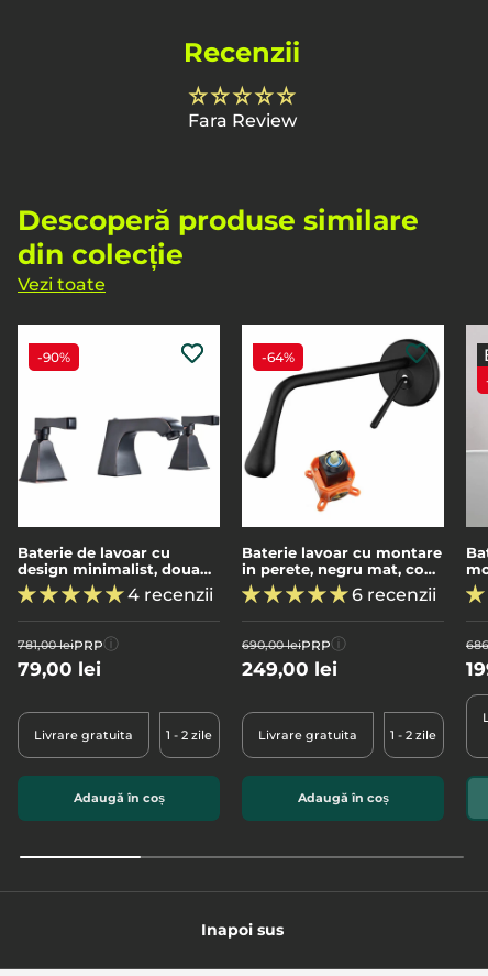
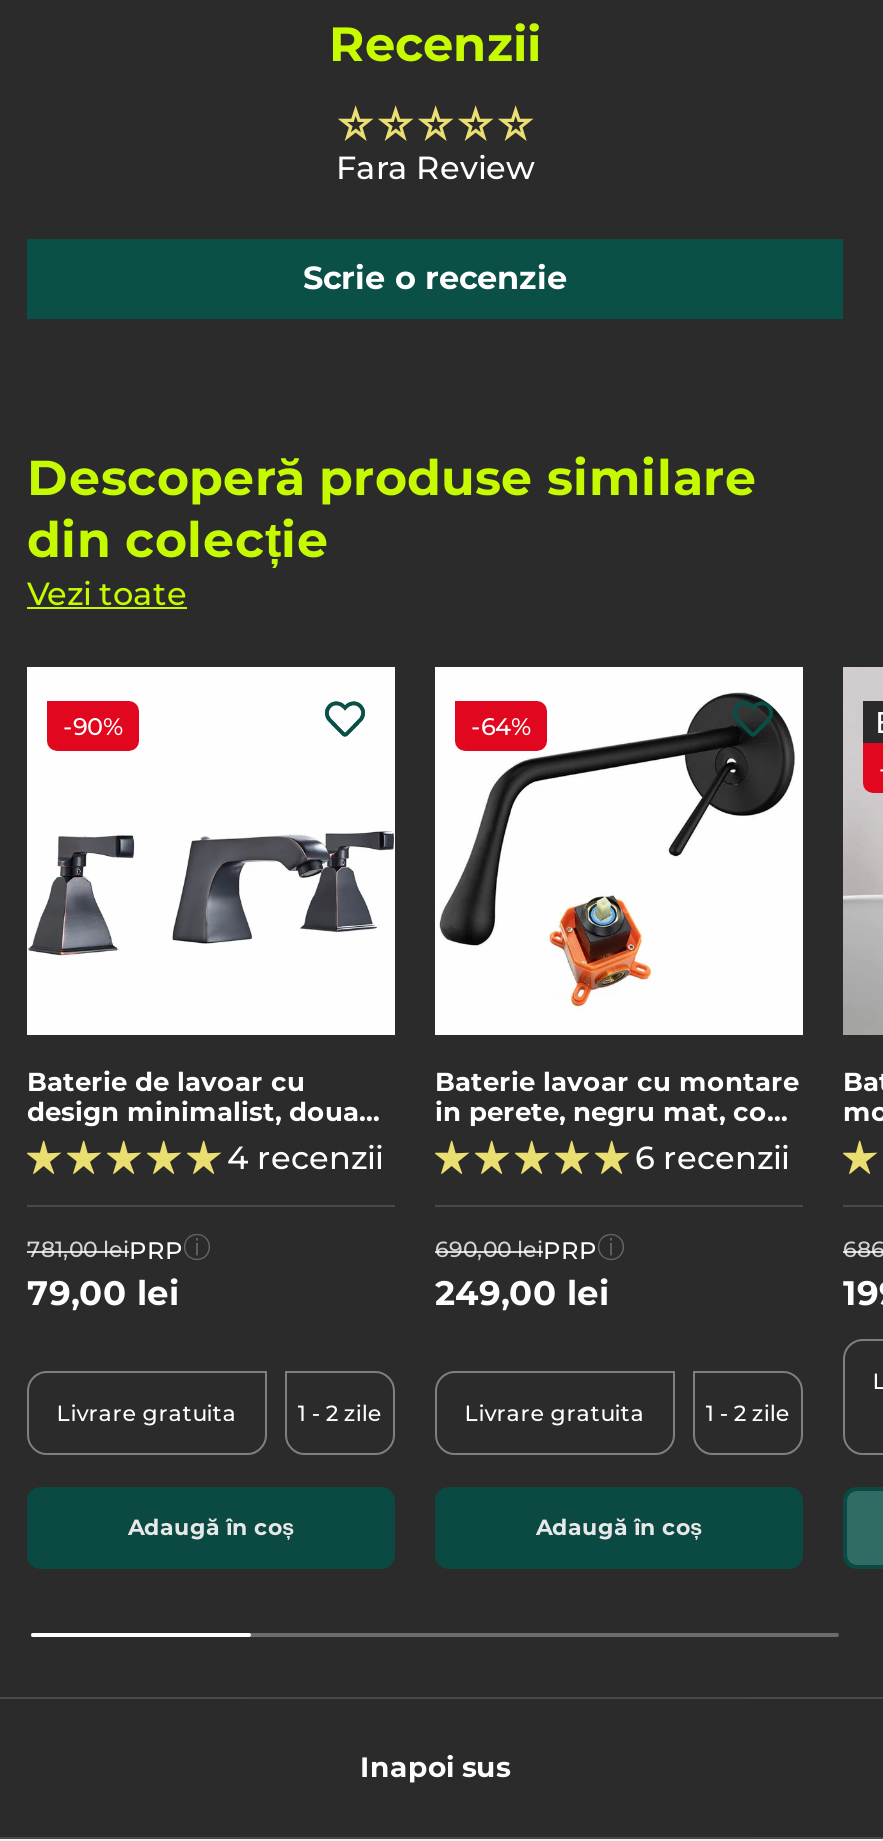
+ Scrie o recenzie
